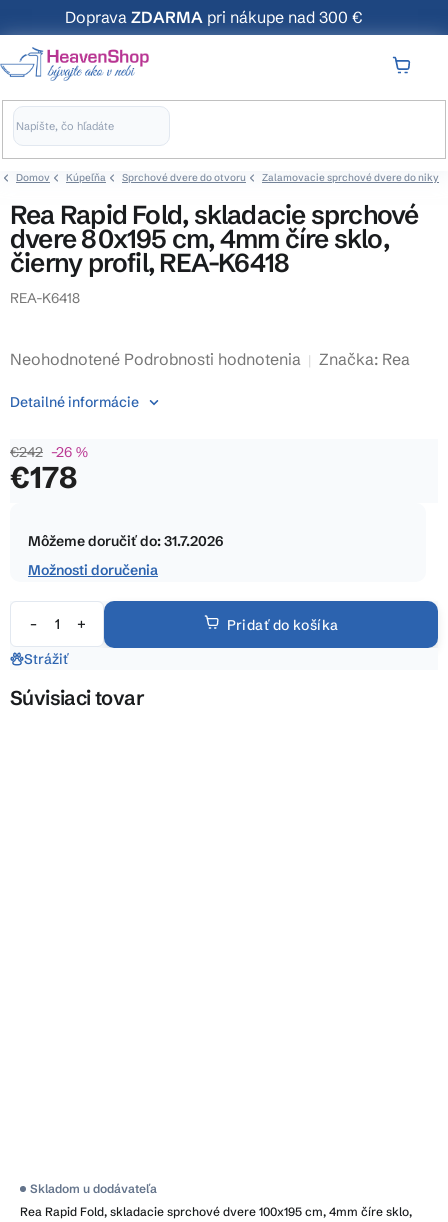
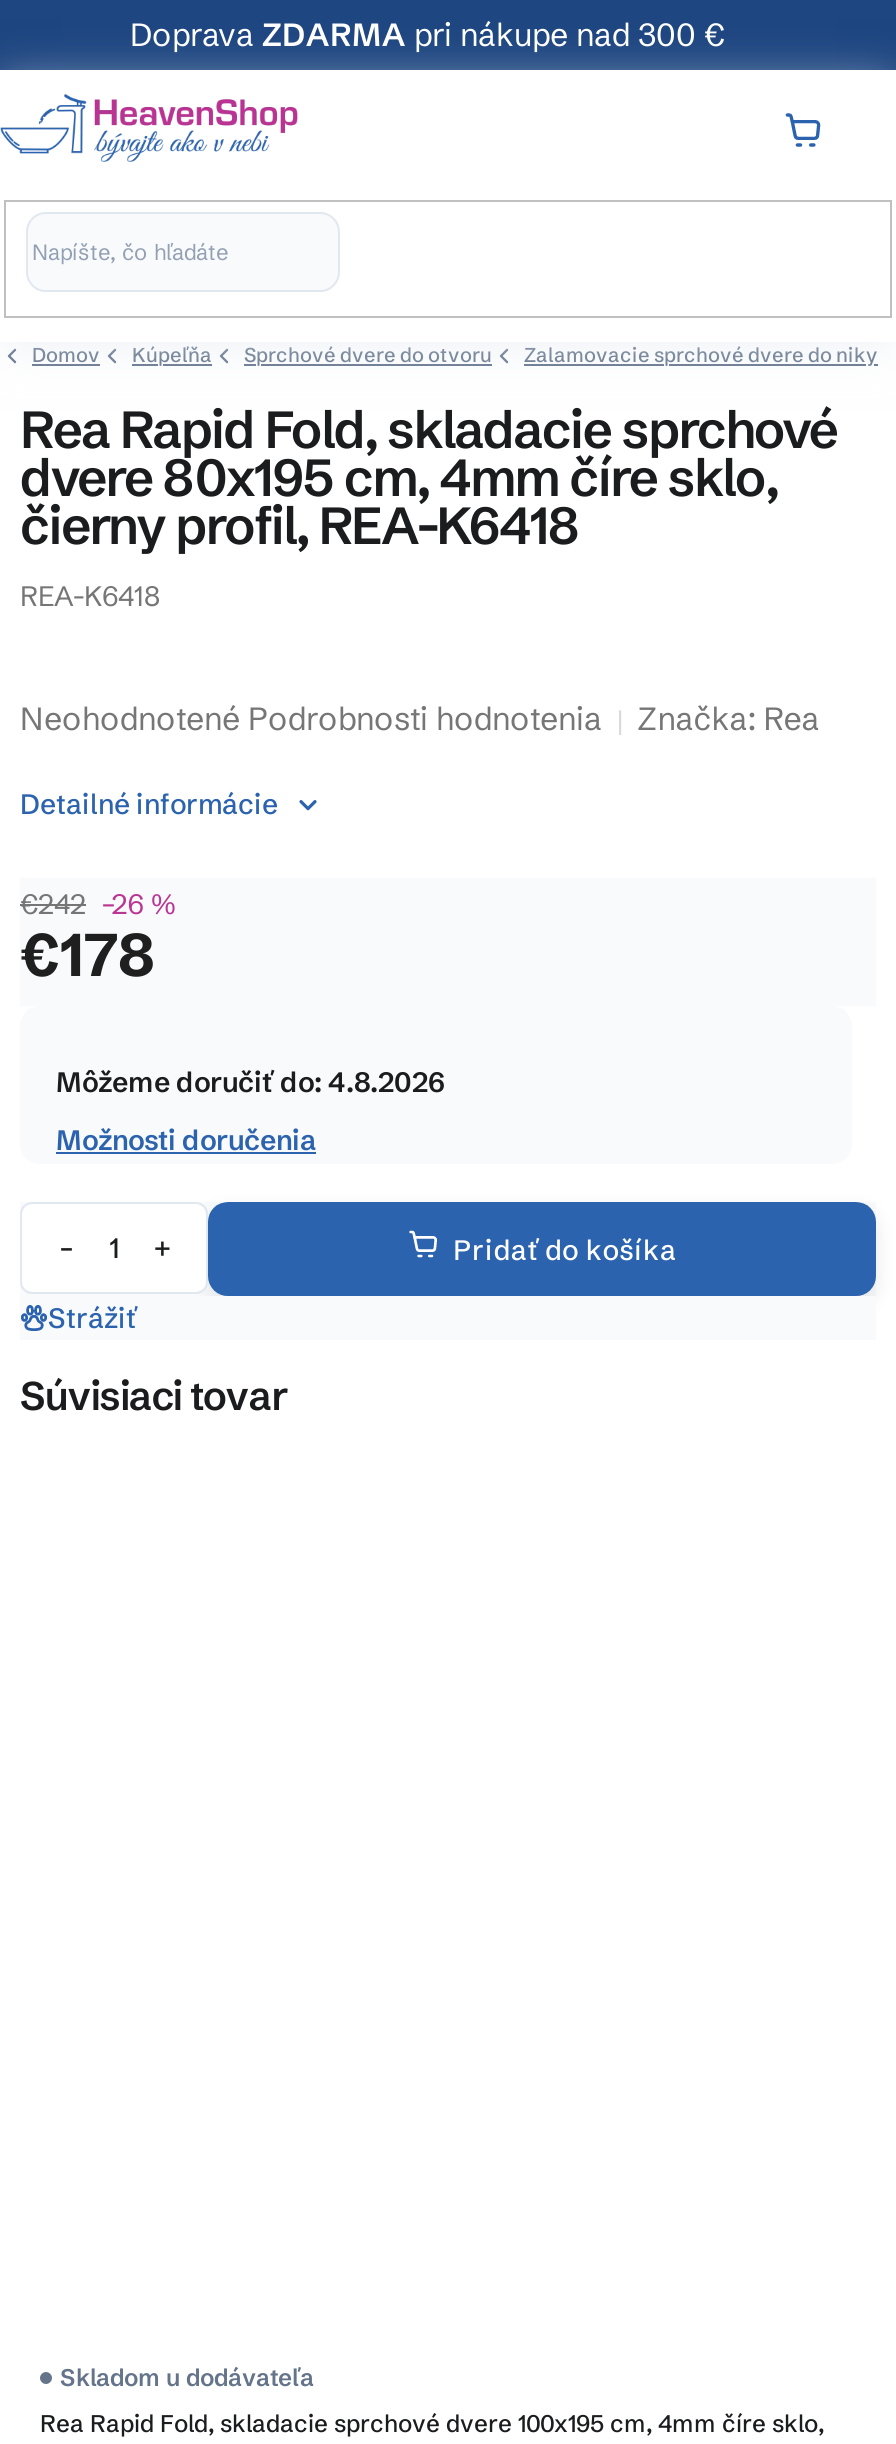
- Môžeme doručiť do: 31.7.2026
+ Môžeme doručiť do: 4.8.2026
